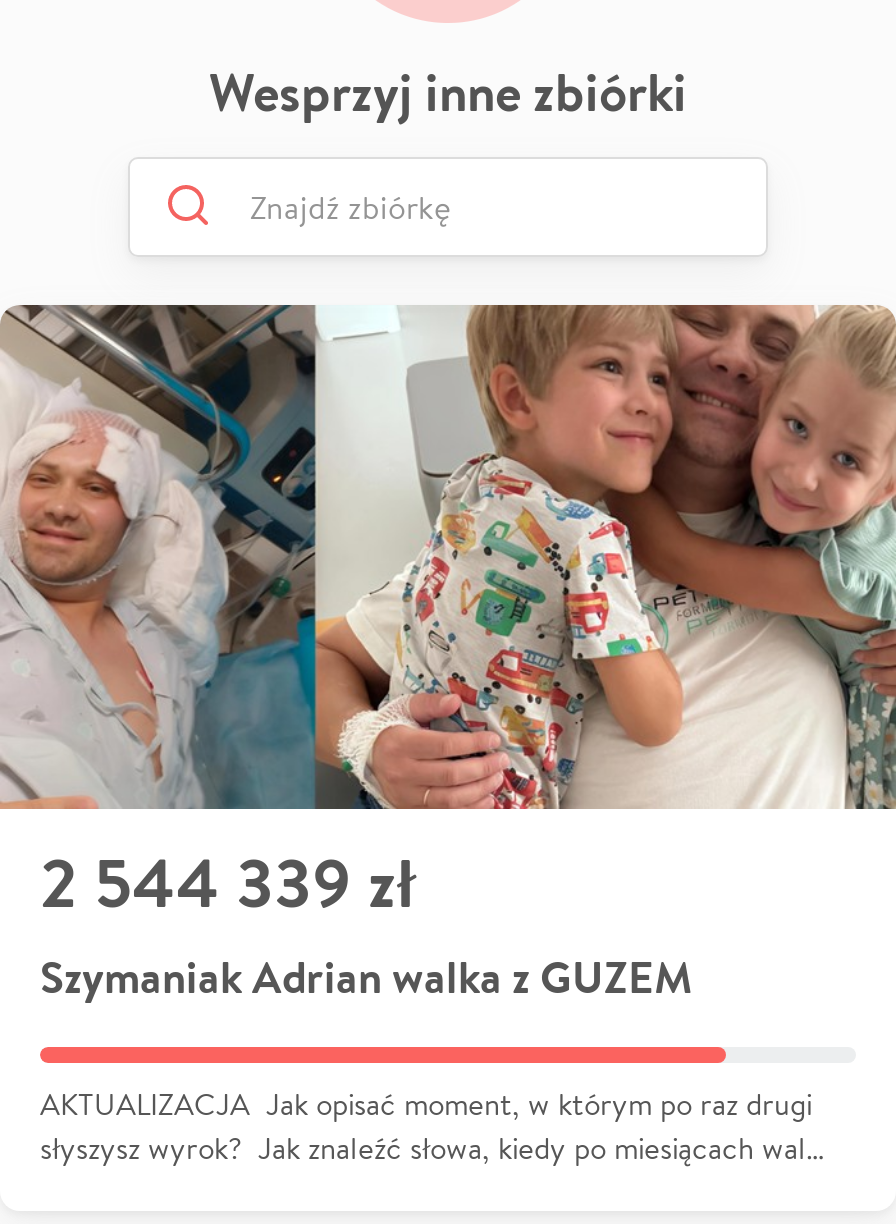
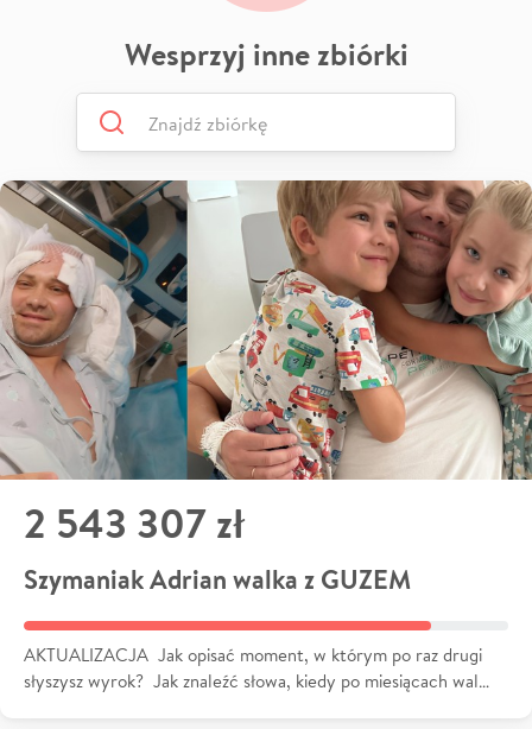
- 2 544 339 zł
+ 2 543 307 zł
